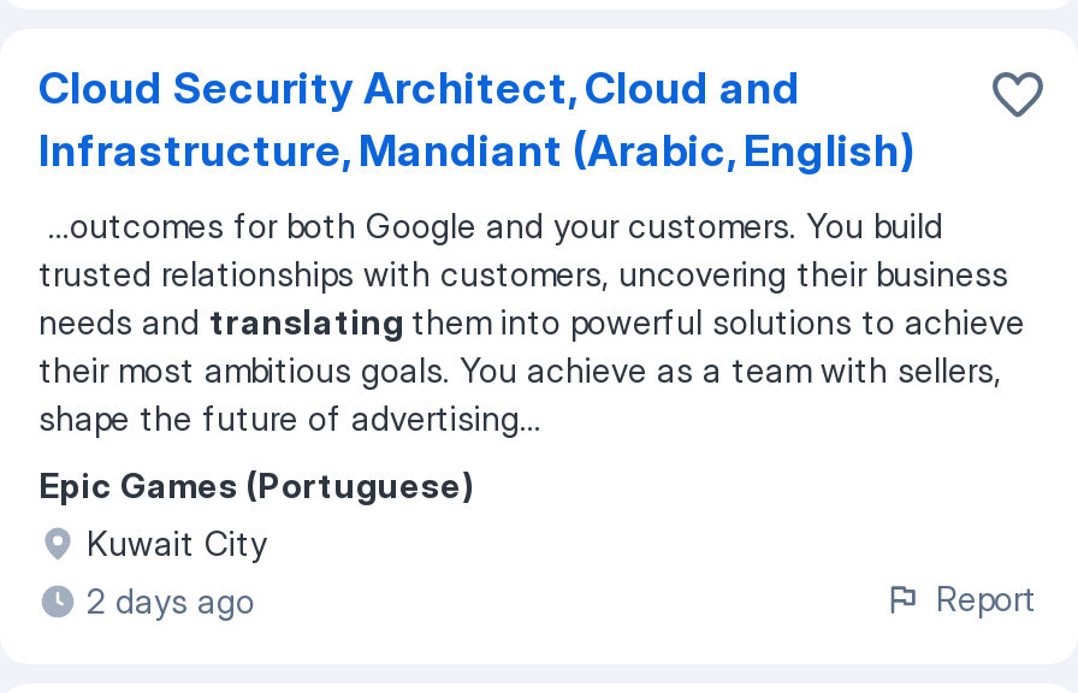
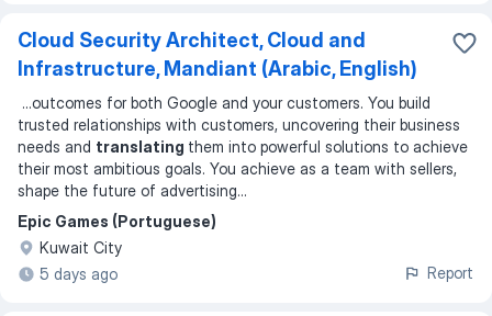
- 2 days ago
+ 5 days ago
